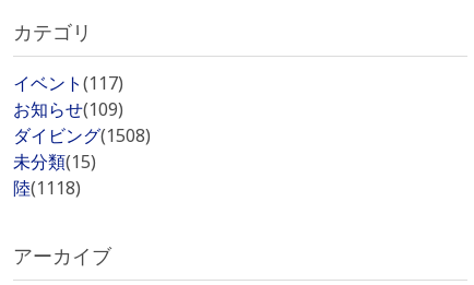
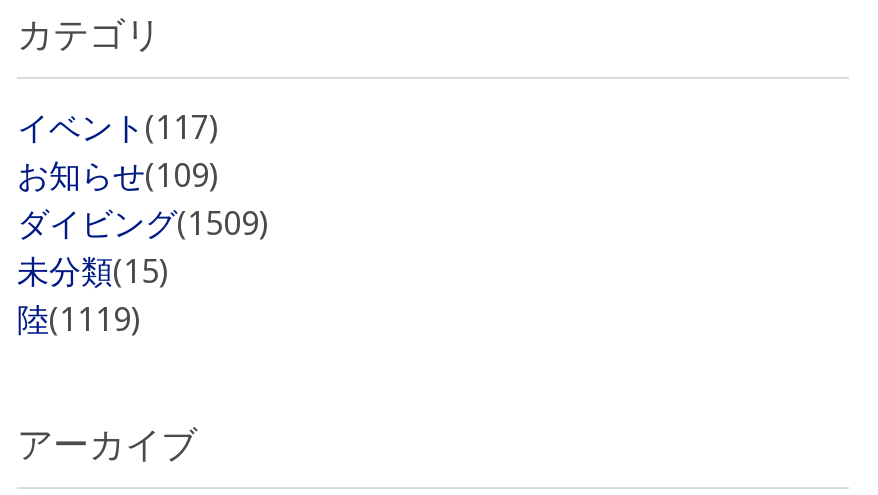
- ダイビング(1508)
+ ダイビング(1509)

- 陸(1118)
+ 陸(1119)
